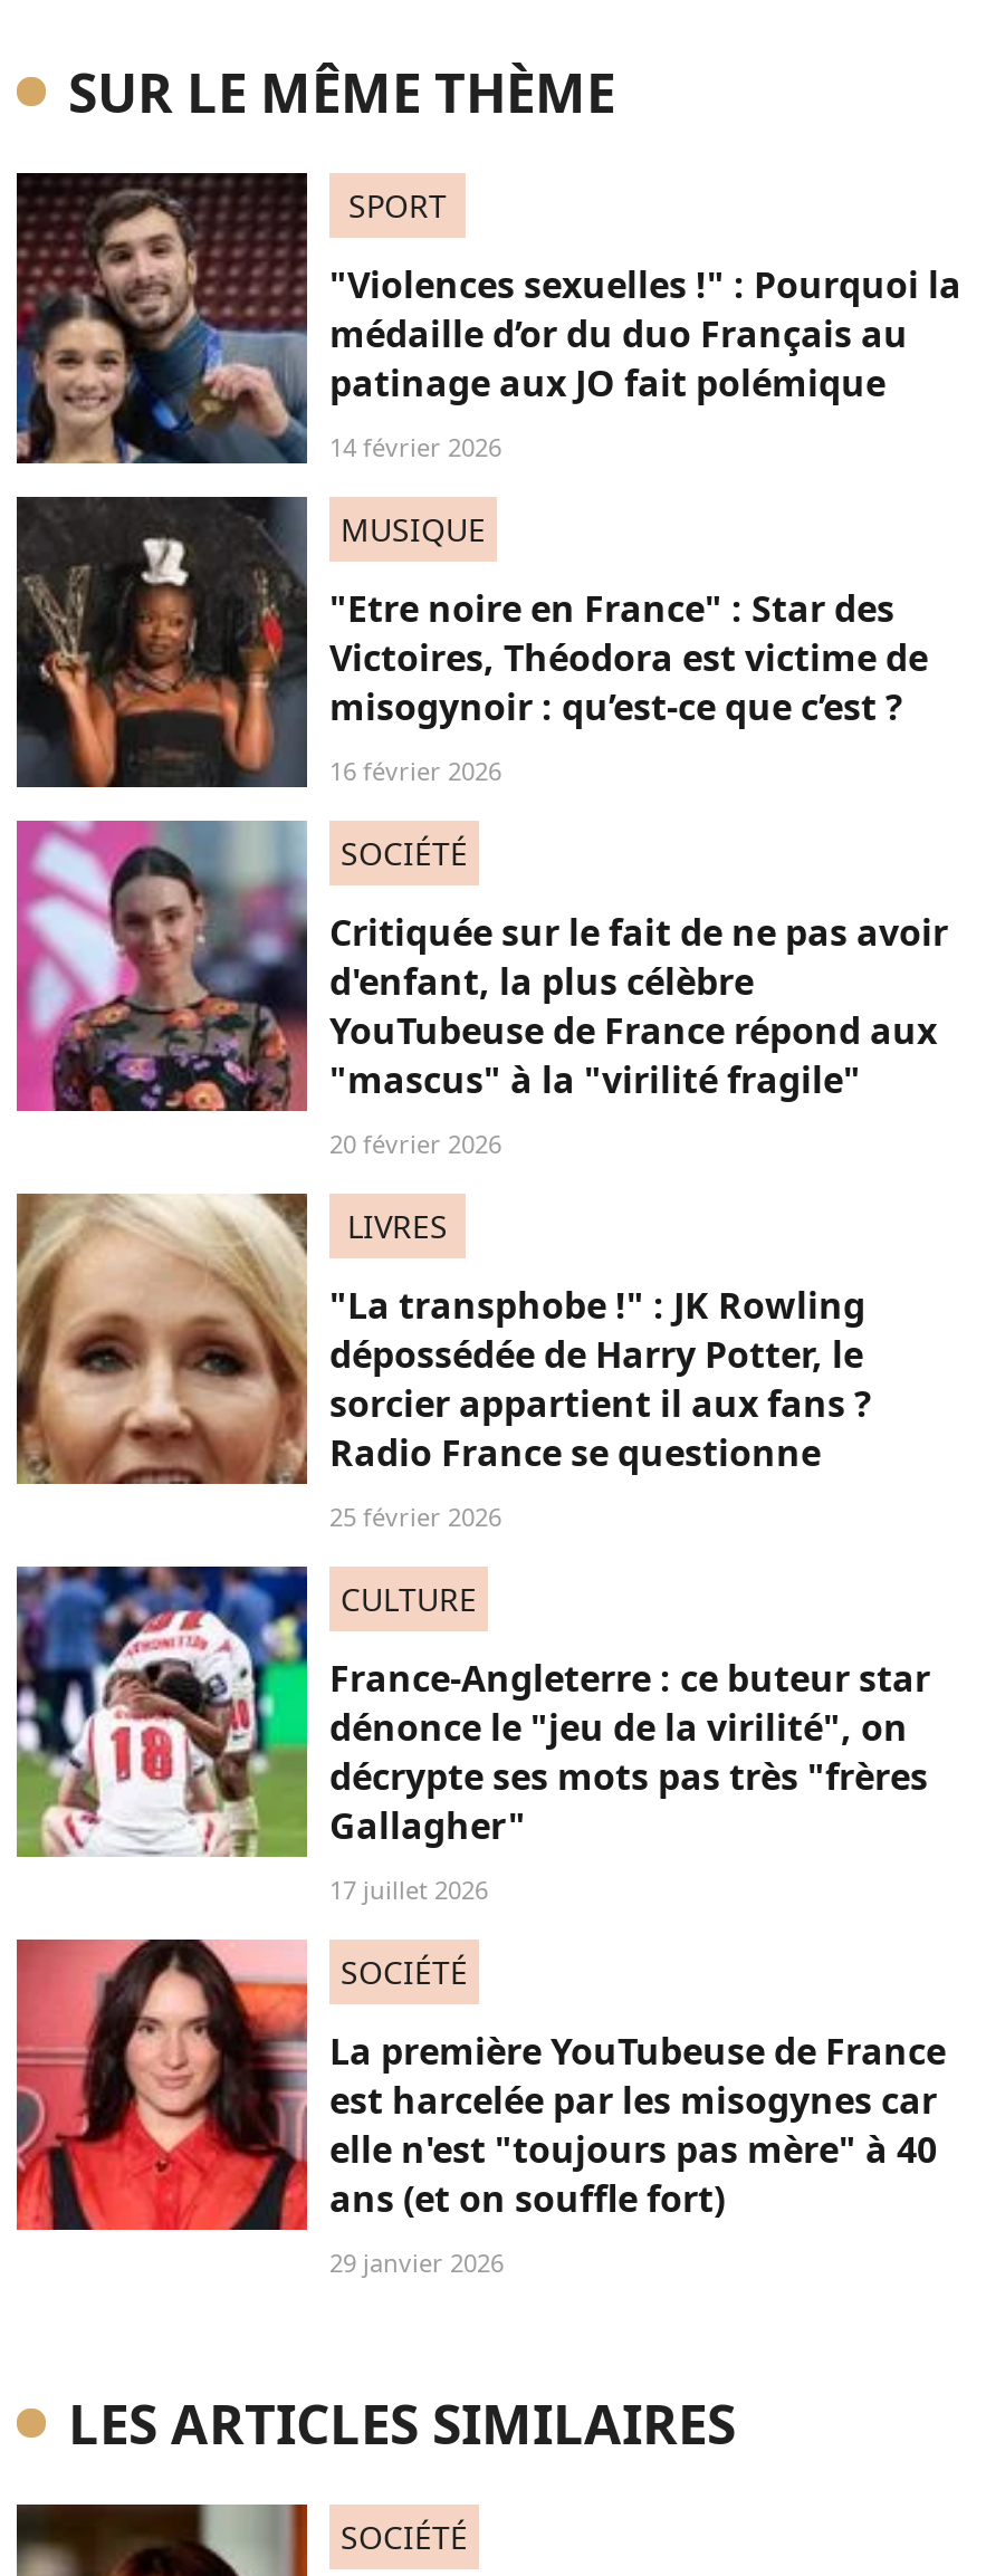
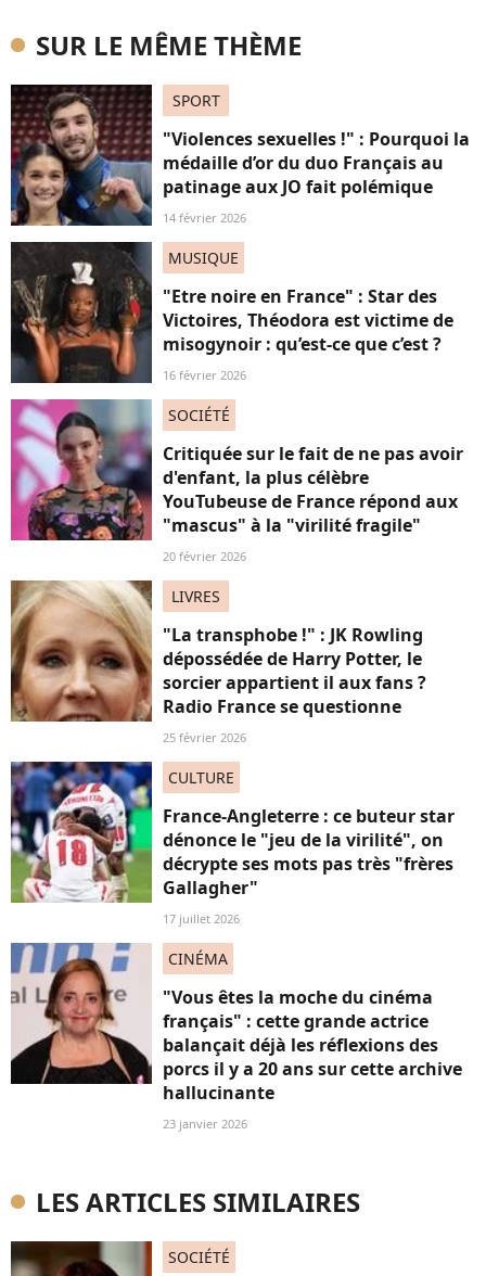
- [image]
- La première YouTubeuse de France
- est harcelée par les misogynes car
- elle n'est "toujours pas mère" à 40
- ans (et on souffle fort)
+ [image]
+ "Vous êtes la moche du cinéma
+ français" : cette grande actrice
+ balançait déjà les réflexions des
+ porcs il y a 20 ans sur cette archive
+ hallucinante

- SOCIÉTÉ
+ CINÉMA

- 29 janvier 2026
+ 23 janvier 2026
